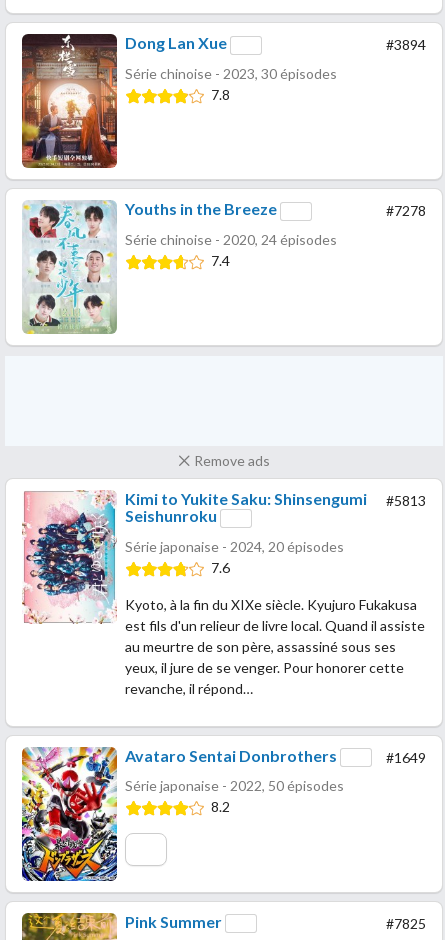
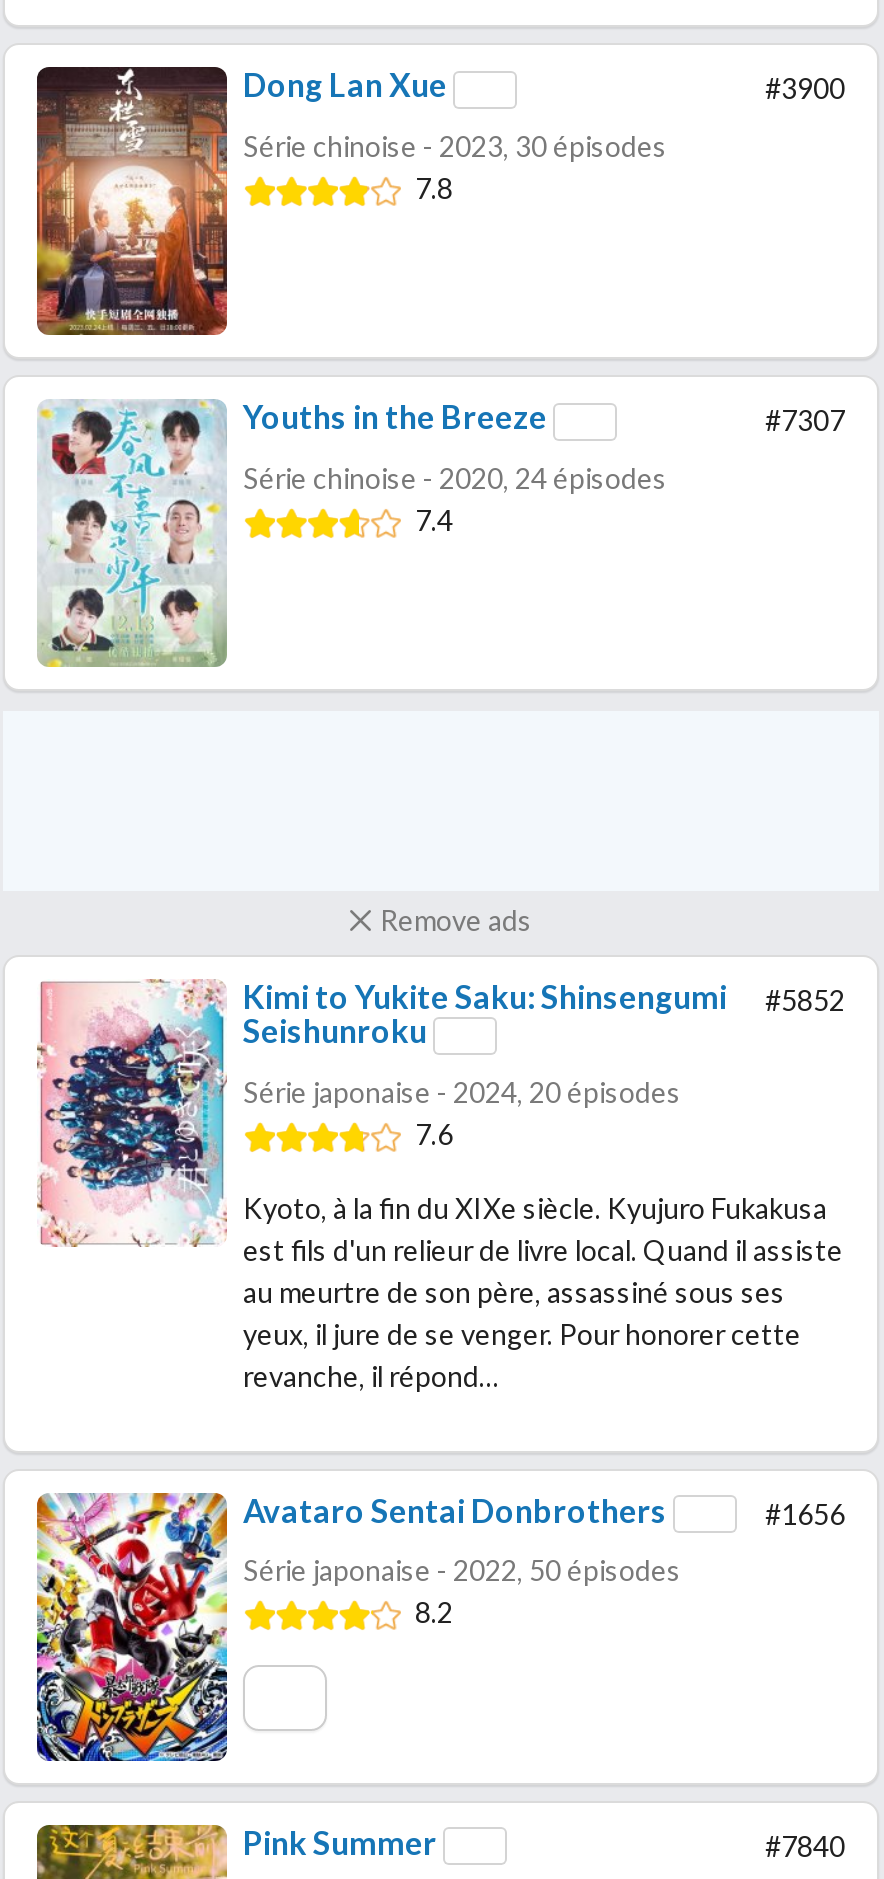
- #3894
+ #3900

- #7278
+ #7307

- Kimi to Yukite Saku: Shinsengumi #5813
+ Kimi to Yukite Saku: Shinsengumi #5852

- #1649
+ #1656

- #7825
+ #7840
